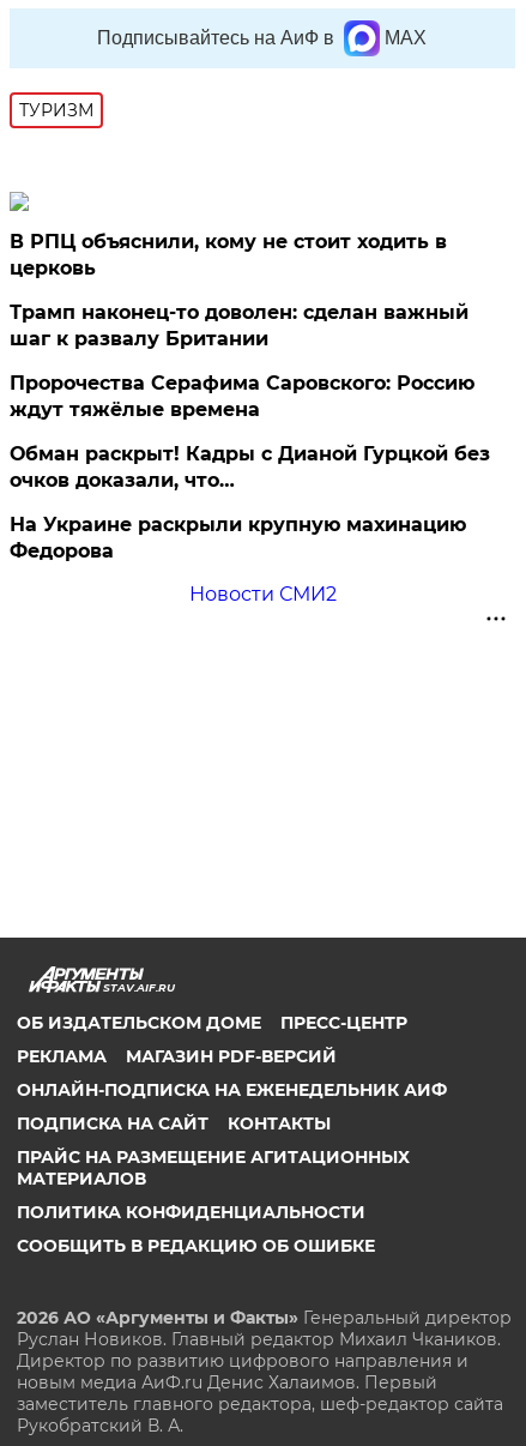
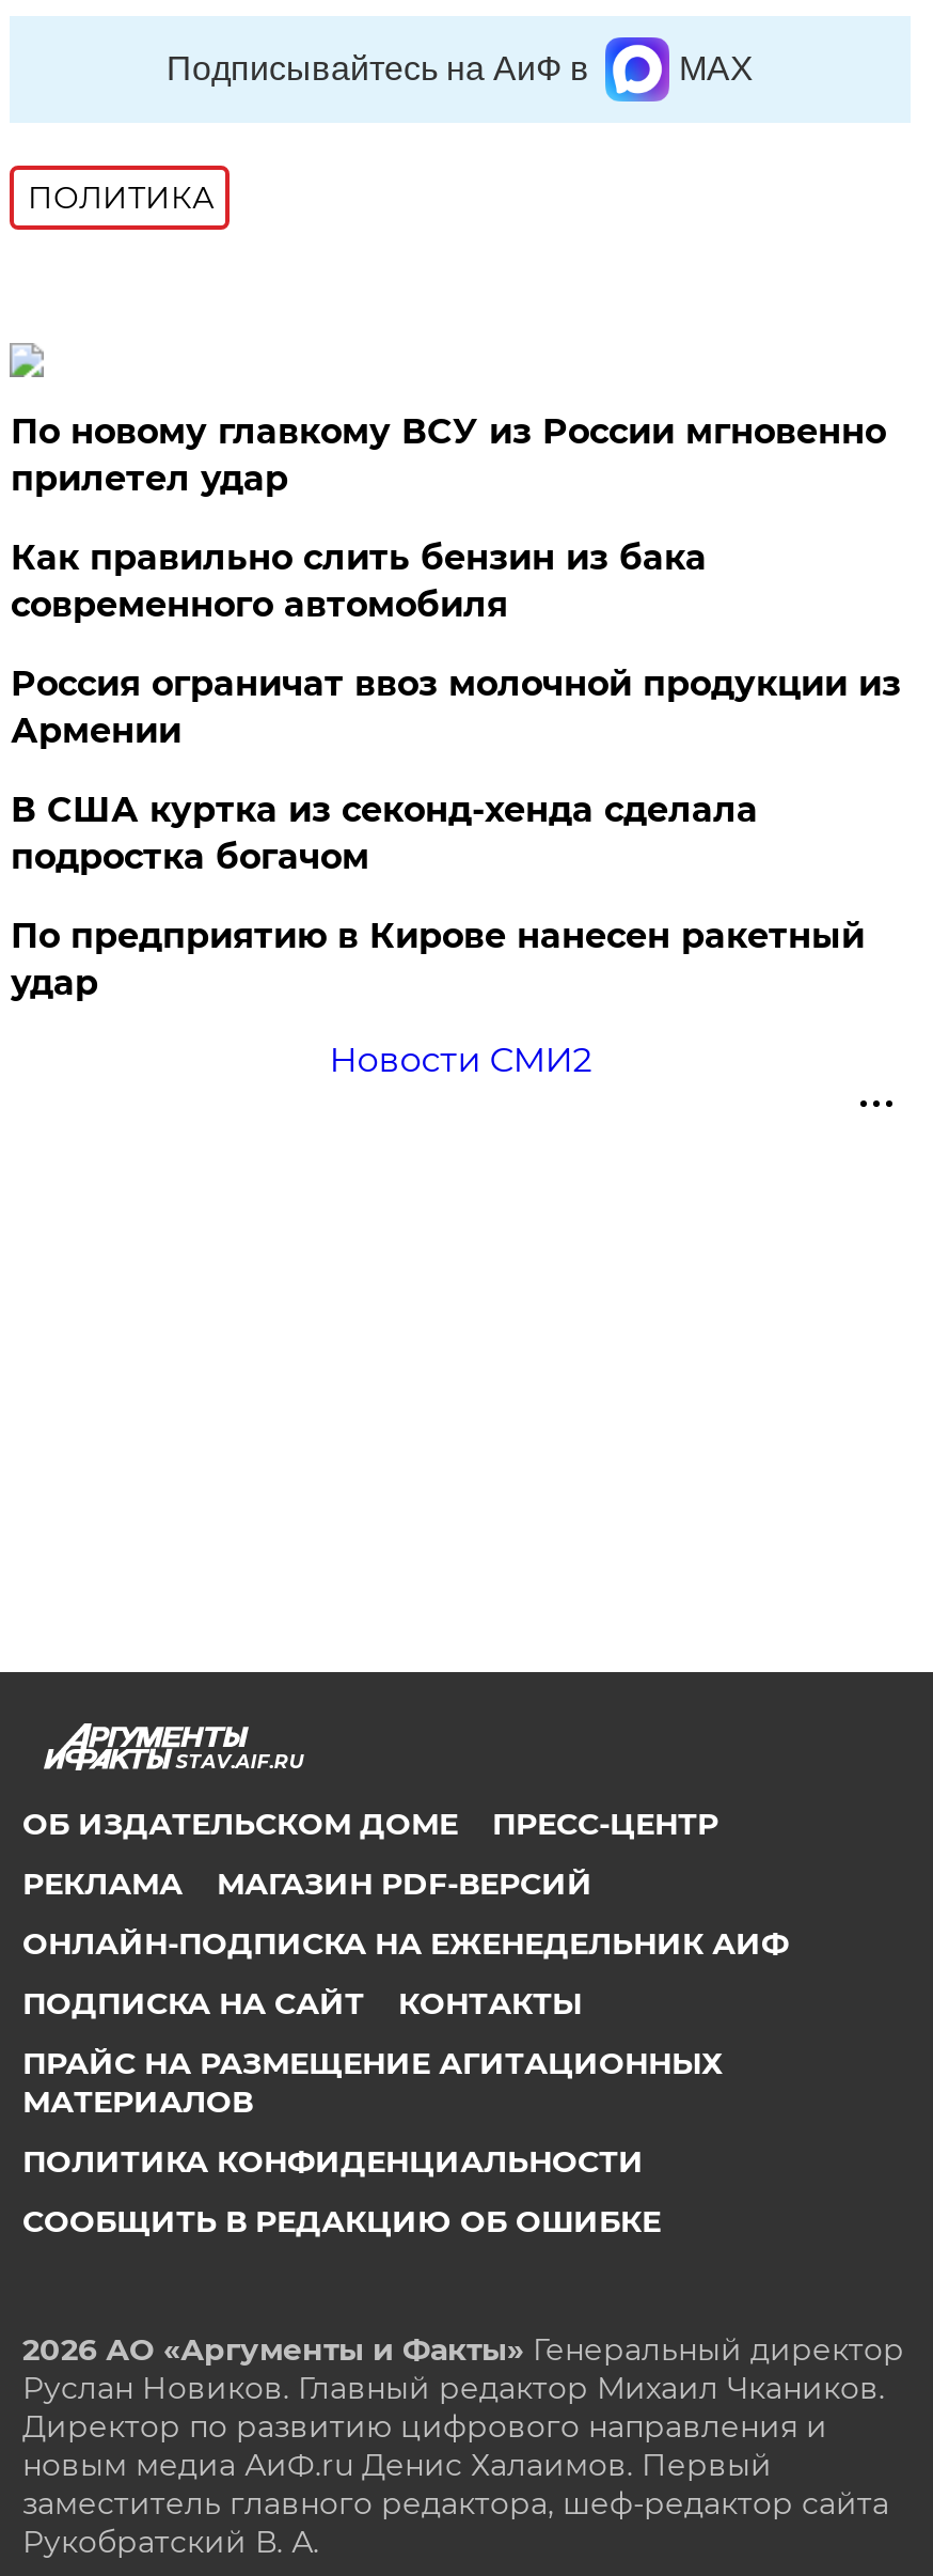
- ТУРИЗМ
+ ПОЛИТИКА

- В РПЦ объяснили, кому не стоит ходить в
- церковь
+ По новому главкому ВСУ из России мгновенно
+ прилетел удар

- Трамп наконец-то доволен: сделан важный
- шаг к развалу Британии
+ Как правильно слить бензин из бака
+ современного автомобиля

- Пророчества Серафима Саровского: Россию
- ждут тяжёлые времена
+ Россия ограничат ввоз молочной продукции из
+ Армении

- Обман раскрыт! Кадры с Дианой Гурцкой без
- очков доказали, что…
+ В США куртка из секонд-хенда сделала
+ подростка богачом

- На Украине раскрыли крупную махинацию
- Федорова
+ По предприятию в Кирове нанесен ракетный
+ удар
